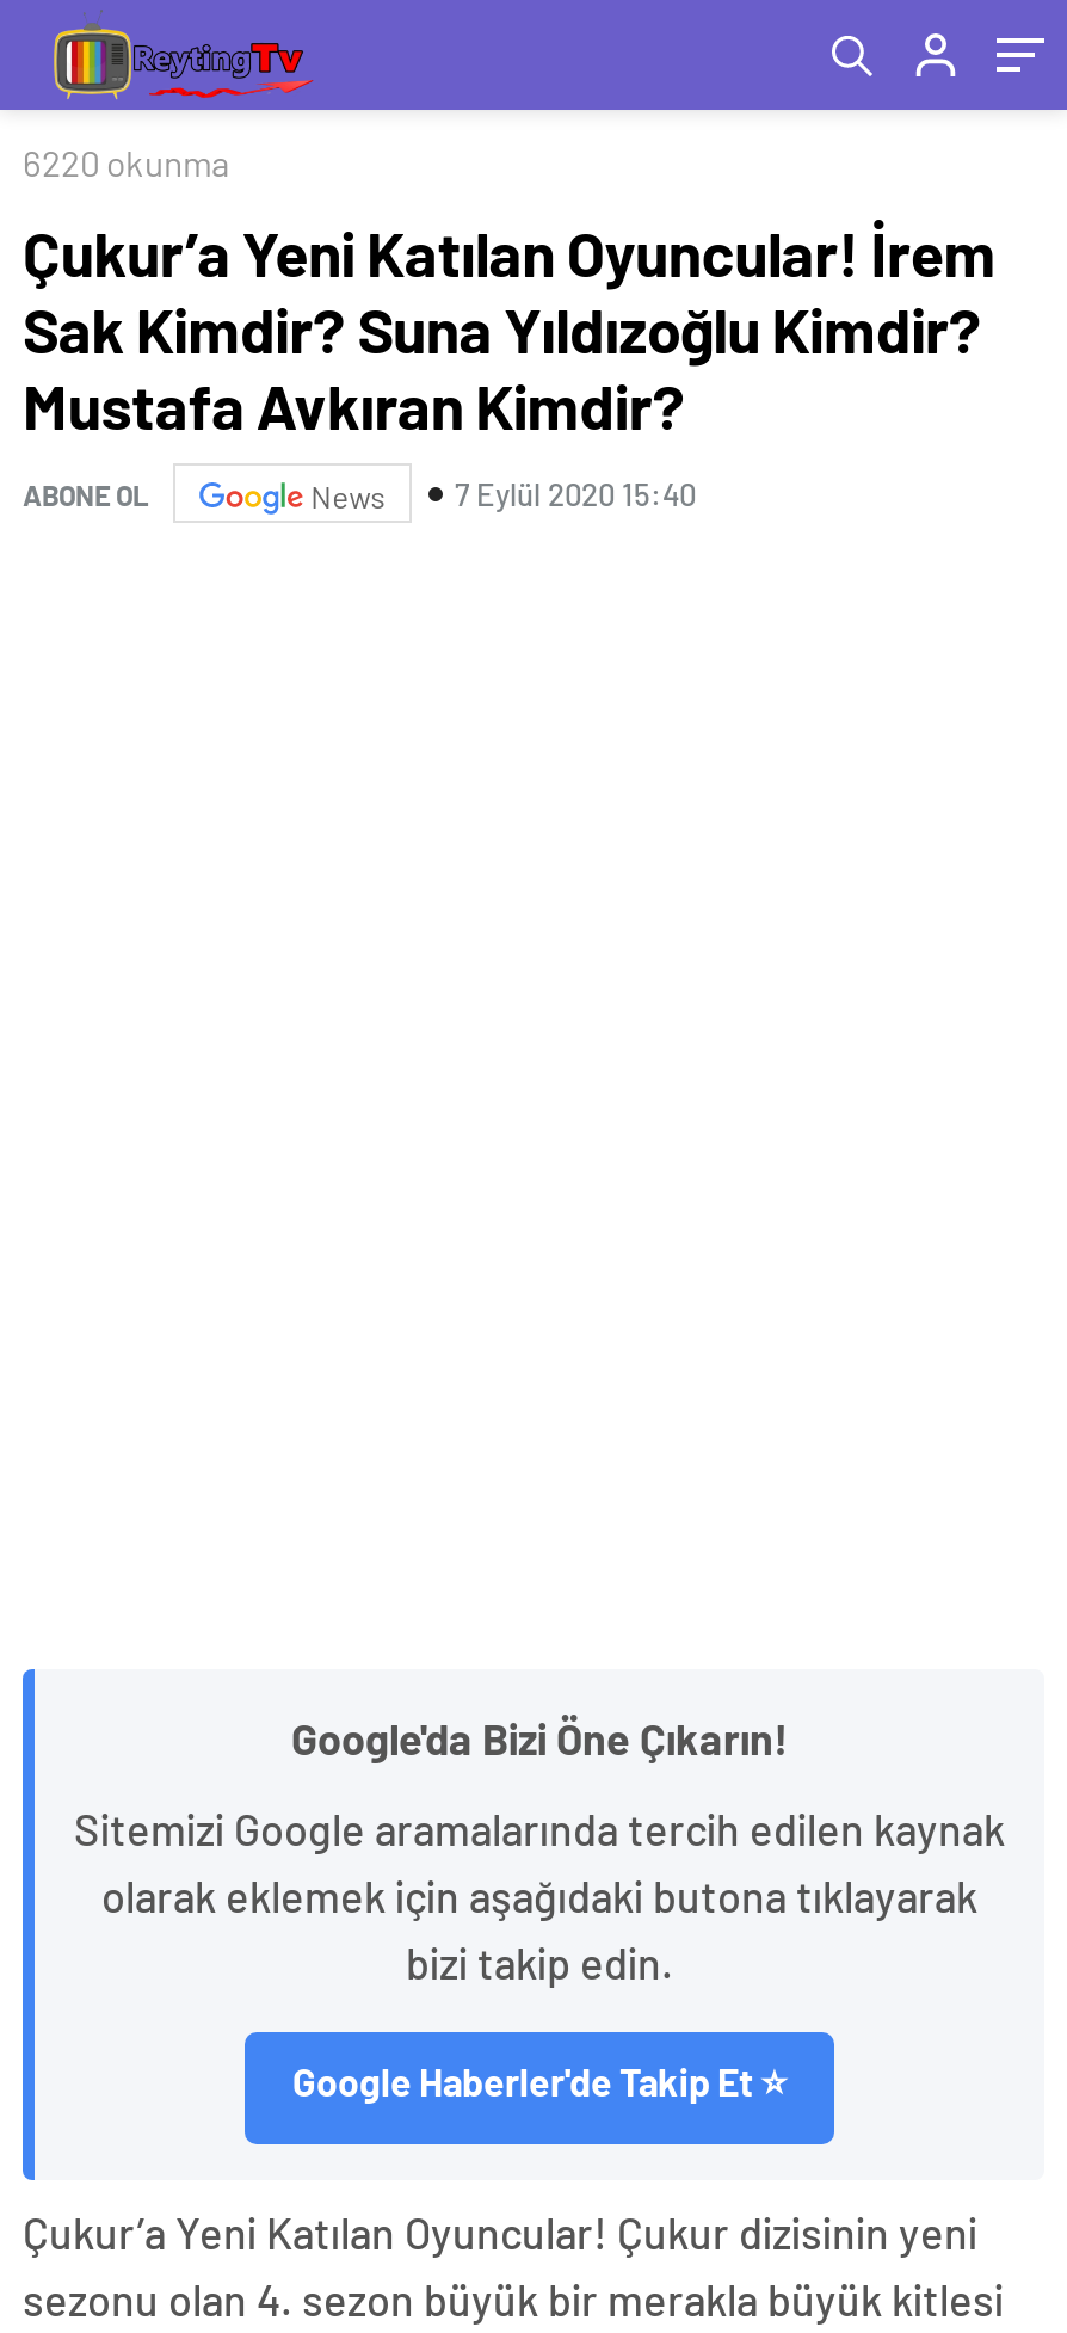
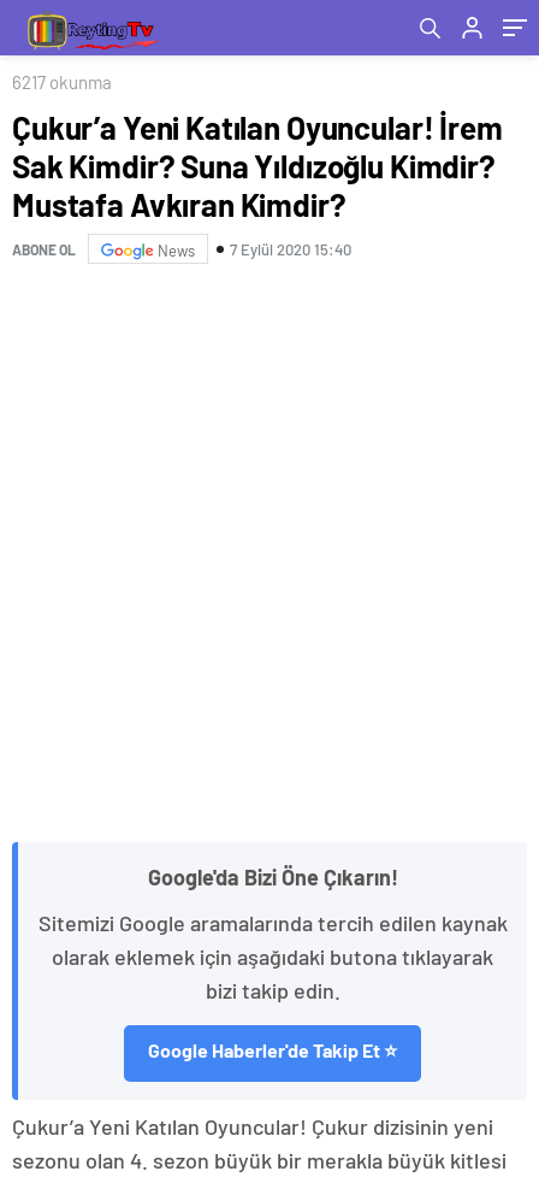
- 6220 okunma
+ 6217 okunma
